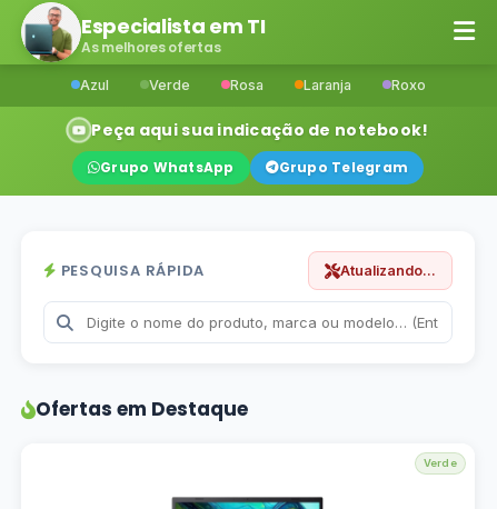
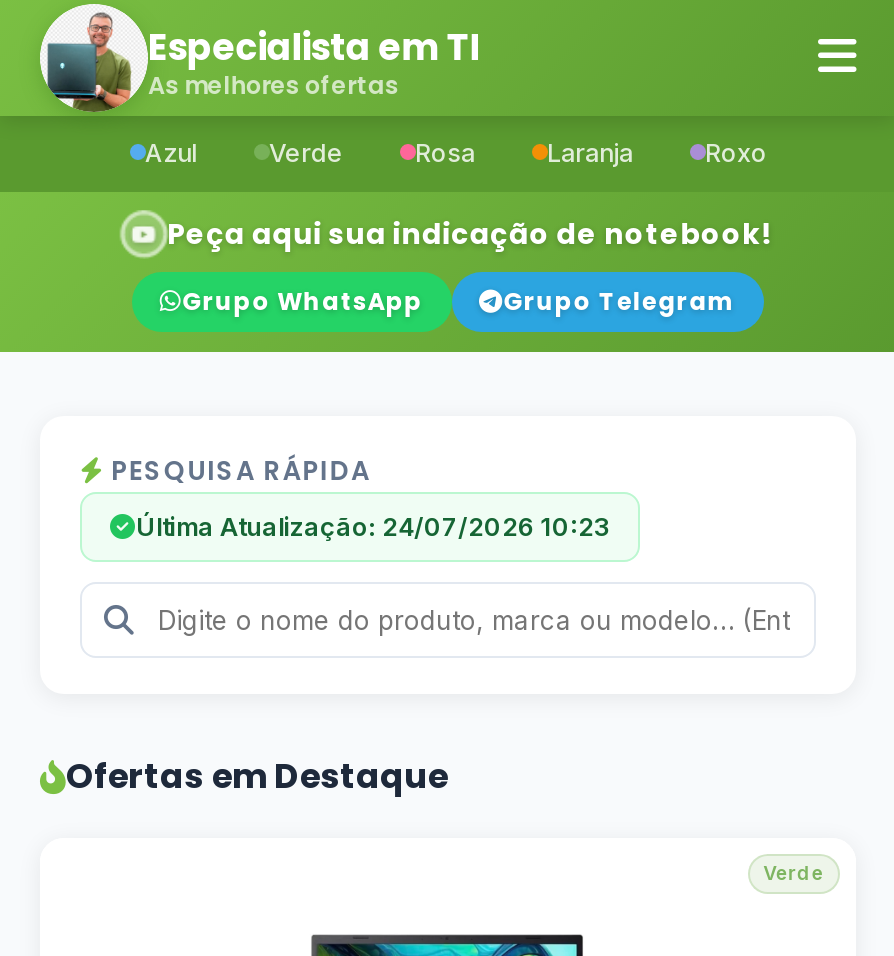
- Atualizando...
+ Última Atualização: 24/07/2026 10:23
